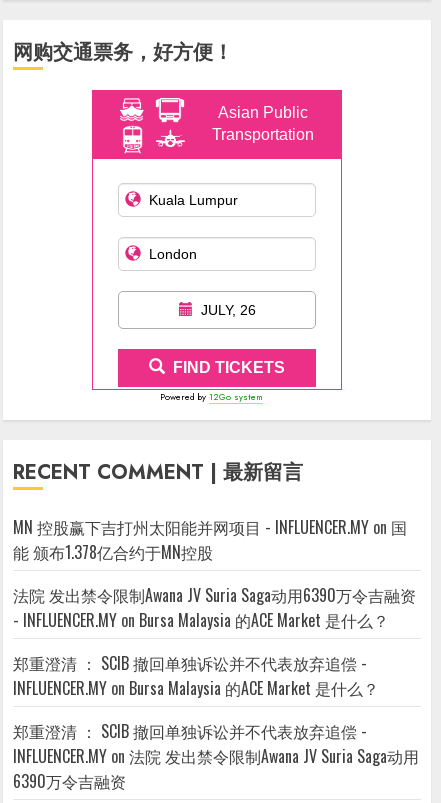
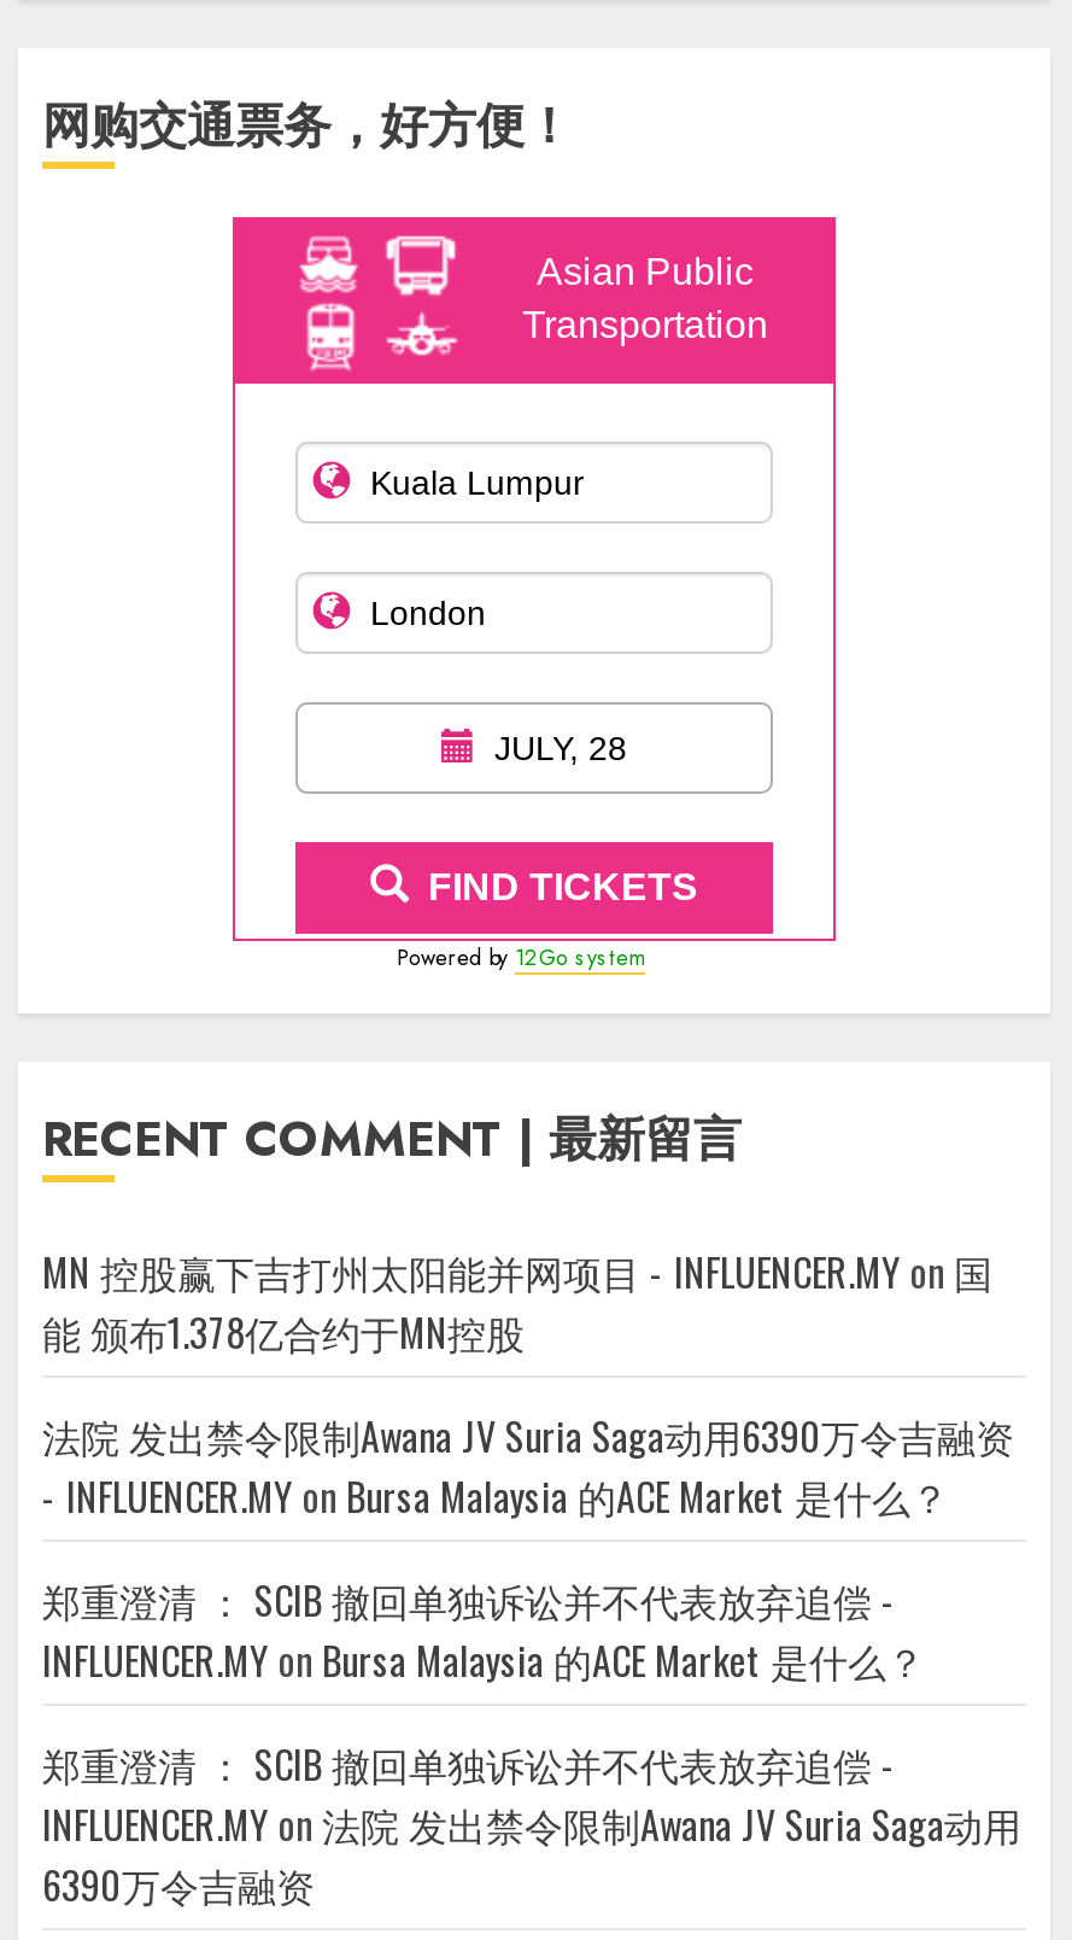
- JULY, 26
+ JULY, 28
